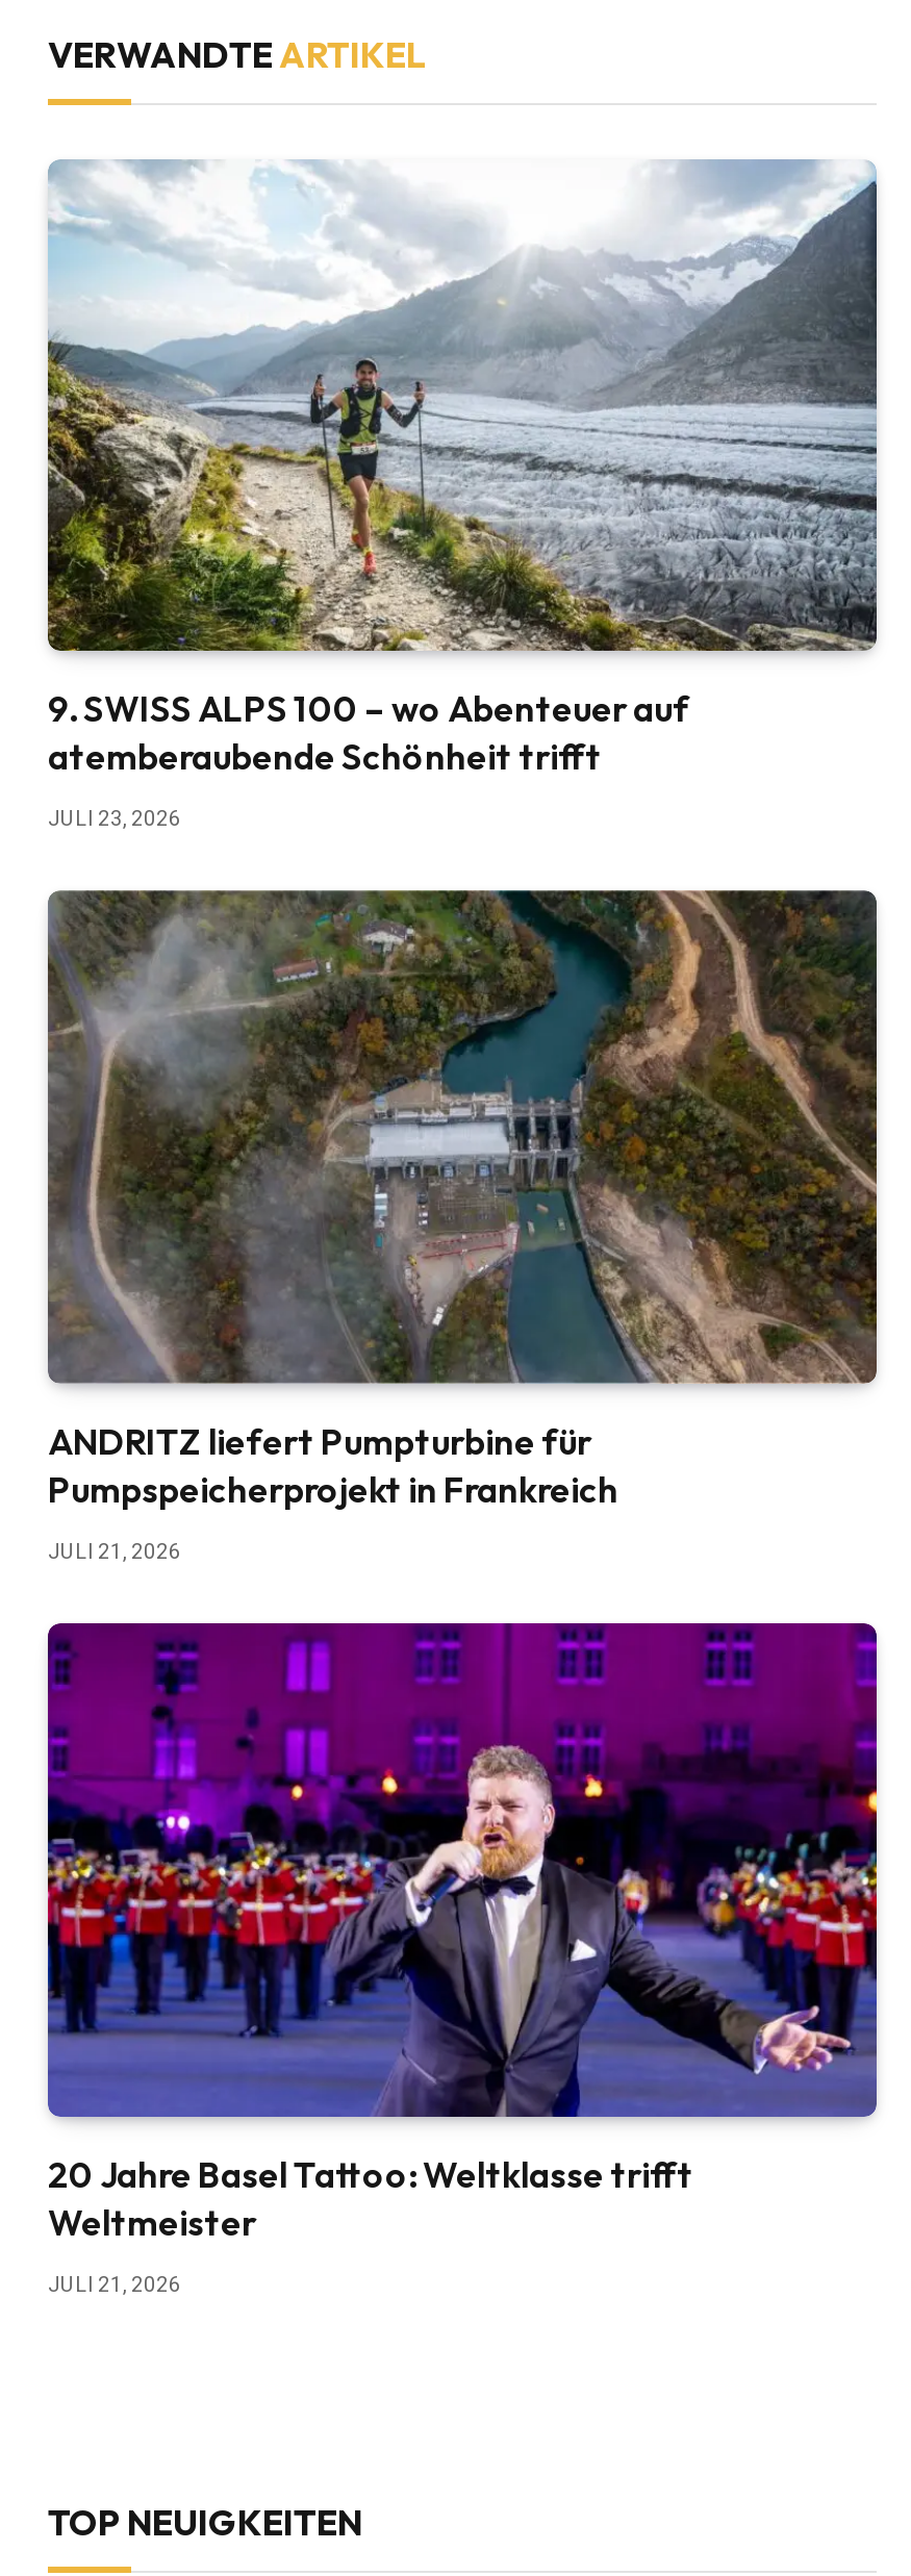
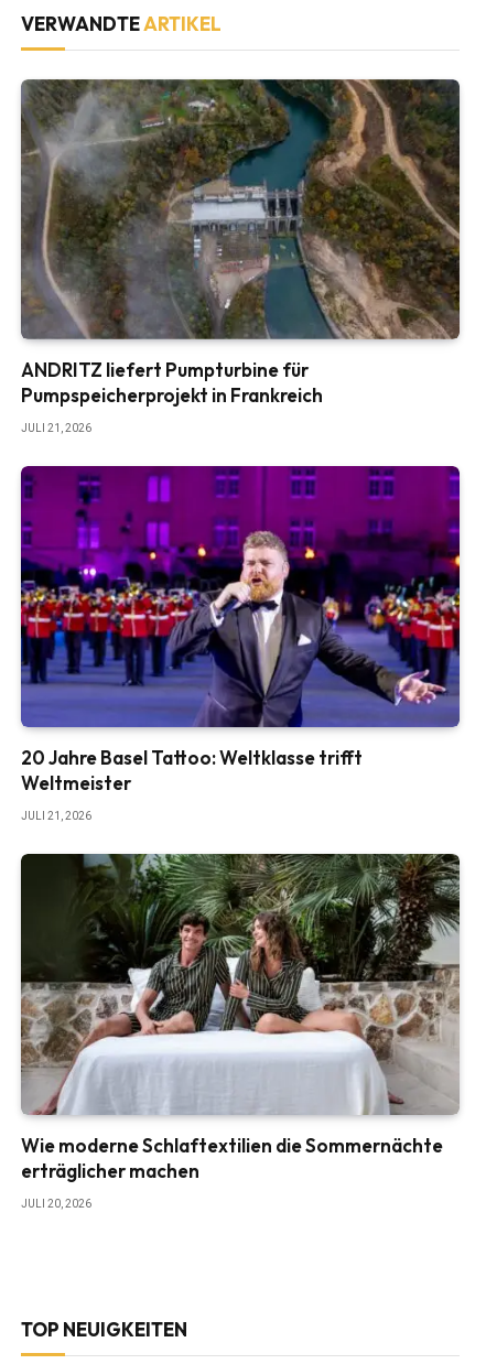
- [image]
- 9. SWISS ALPS 100 – wo Abenteuer auf
- atemberaubende Schönheit trifft
- JULI 23, 2026

moved up: [image] | ANDRITZ liefert Pumpturbine für | Pumpspeicherprojekt in Frankreich | JULI 21, 2026 | 20 Jahre Basel Tattoo: Weltklasse trifft | Weltmeister | JULI 21, 2026

+ [image]
+ Wie moderne Schlaftextilien die Sommernächte
+ erträglicher machen
+ JULI 20, 2026
